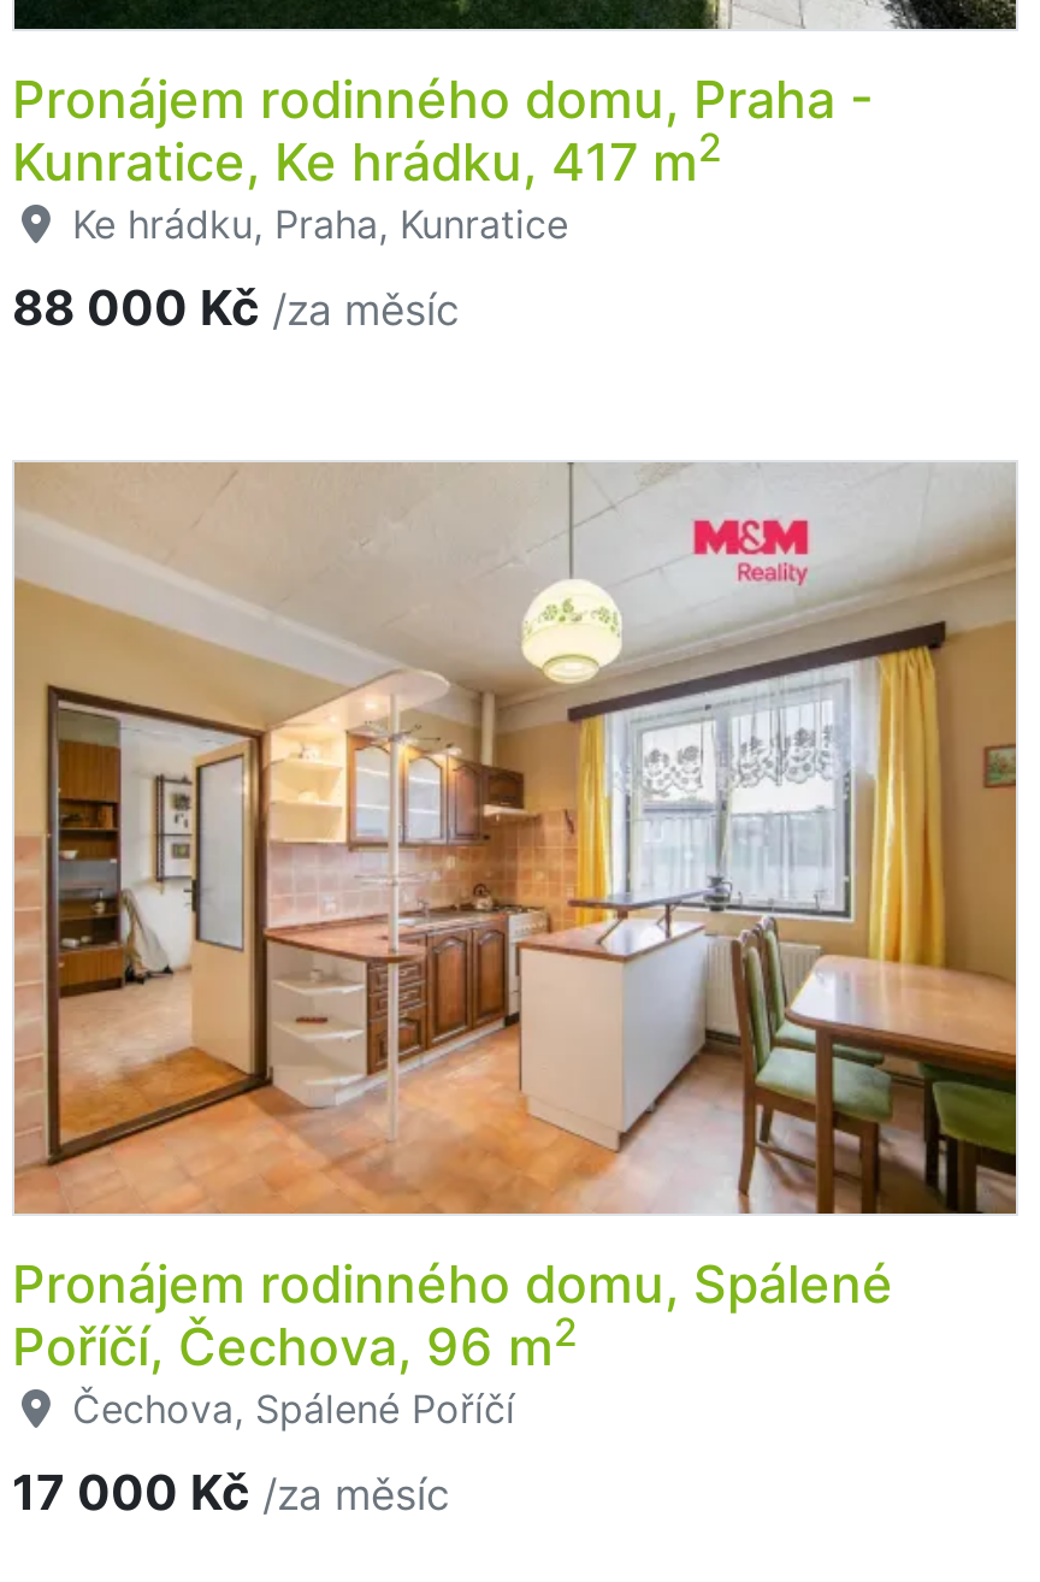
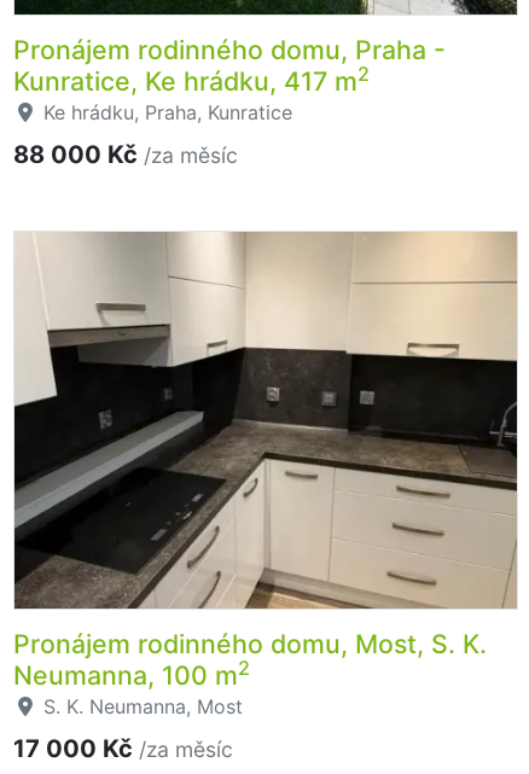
- [image]
- Pronájem rodinného domu, Spálené
- Poříčí, Čechova, 96 m2
- Čechova, Spálené Poříčí
+ [image]
+ Pronájem rodinného domu, Most, S. K.
+ Neumanna, 100 m2
+ S. K. Neumanna, Most
